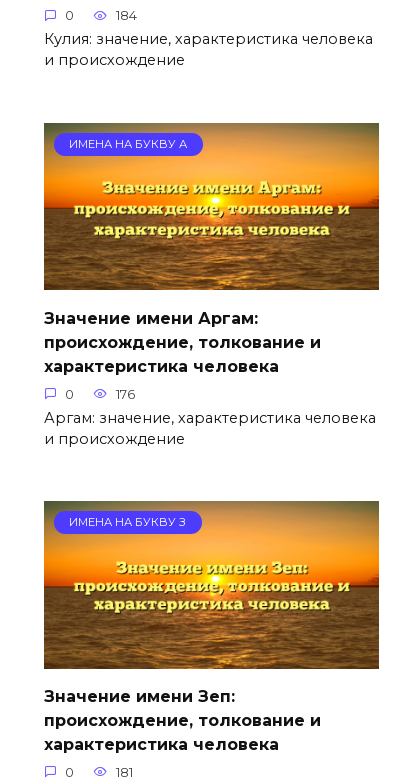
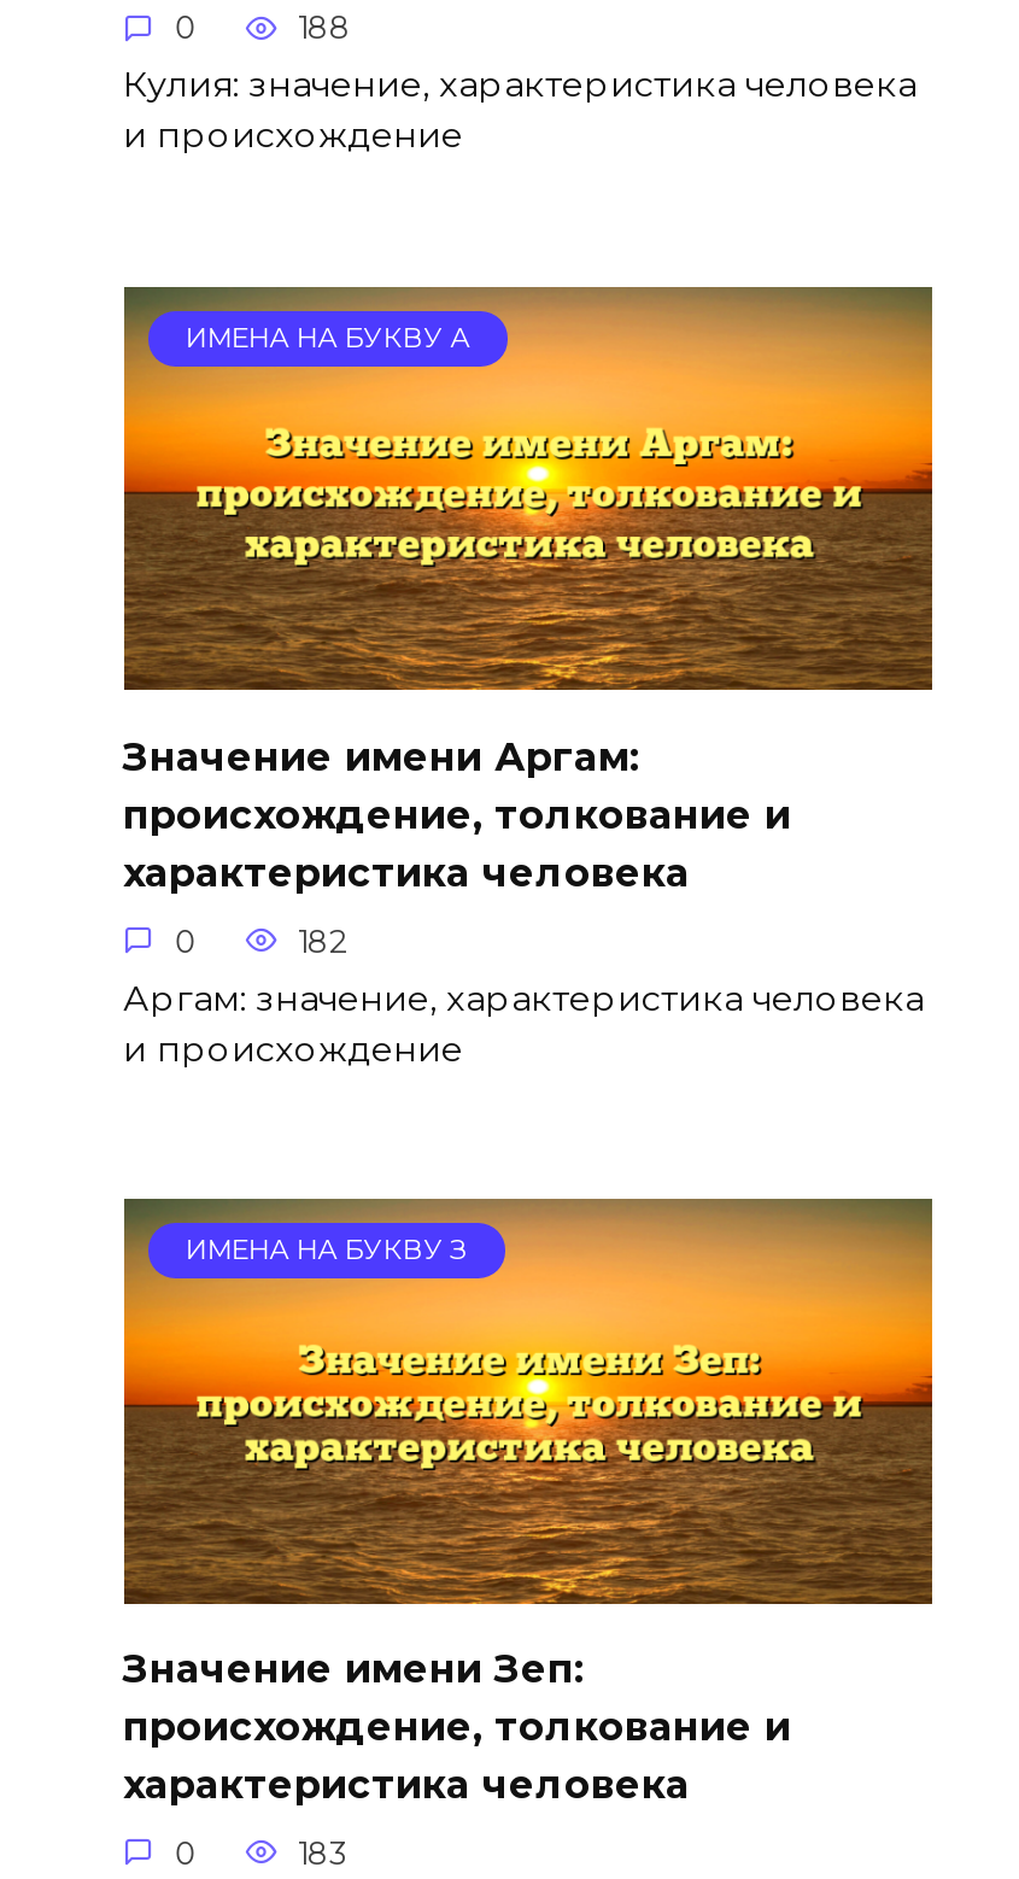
- 184
+ 188

- 176
+ 182

- 181
+ 183
